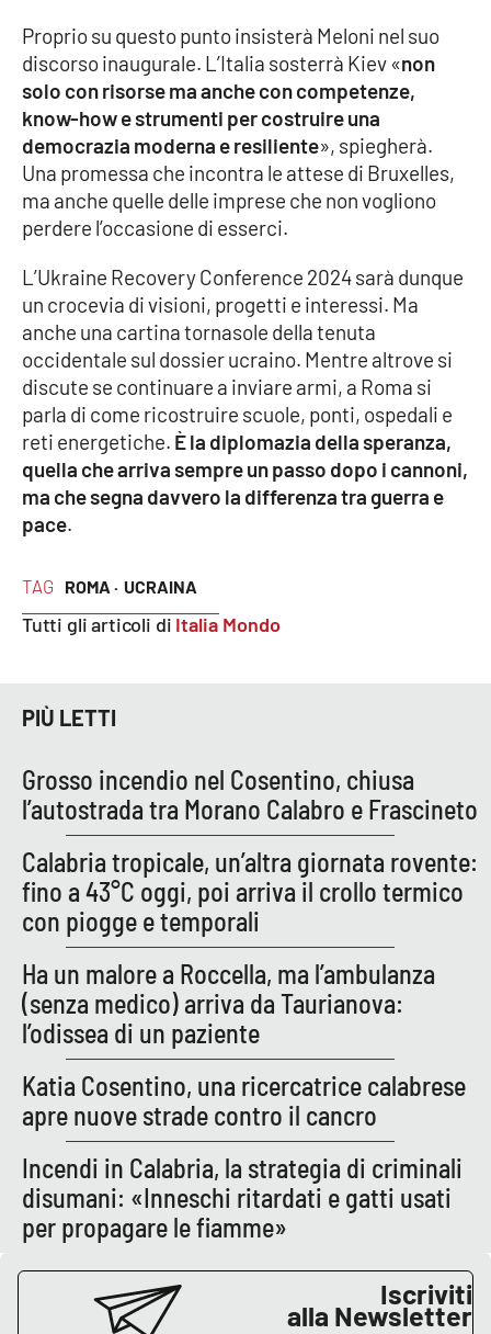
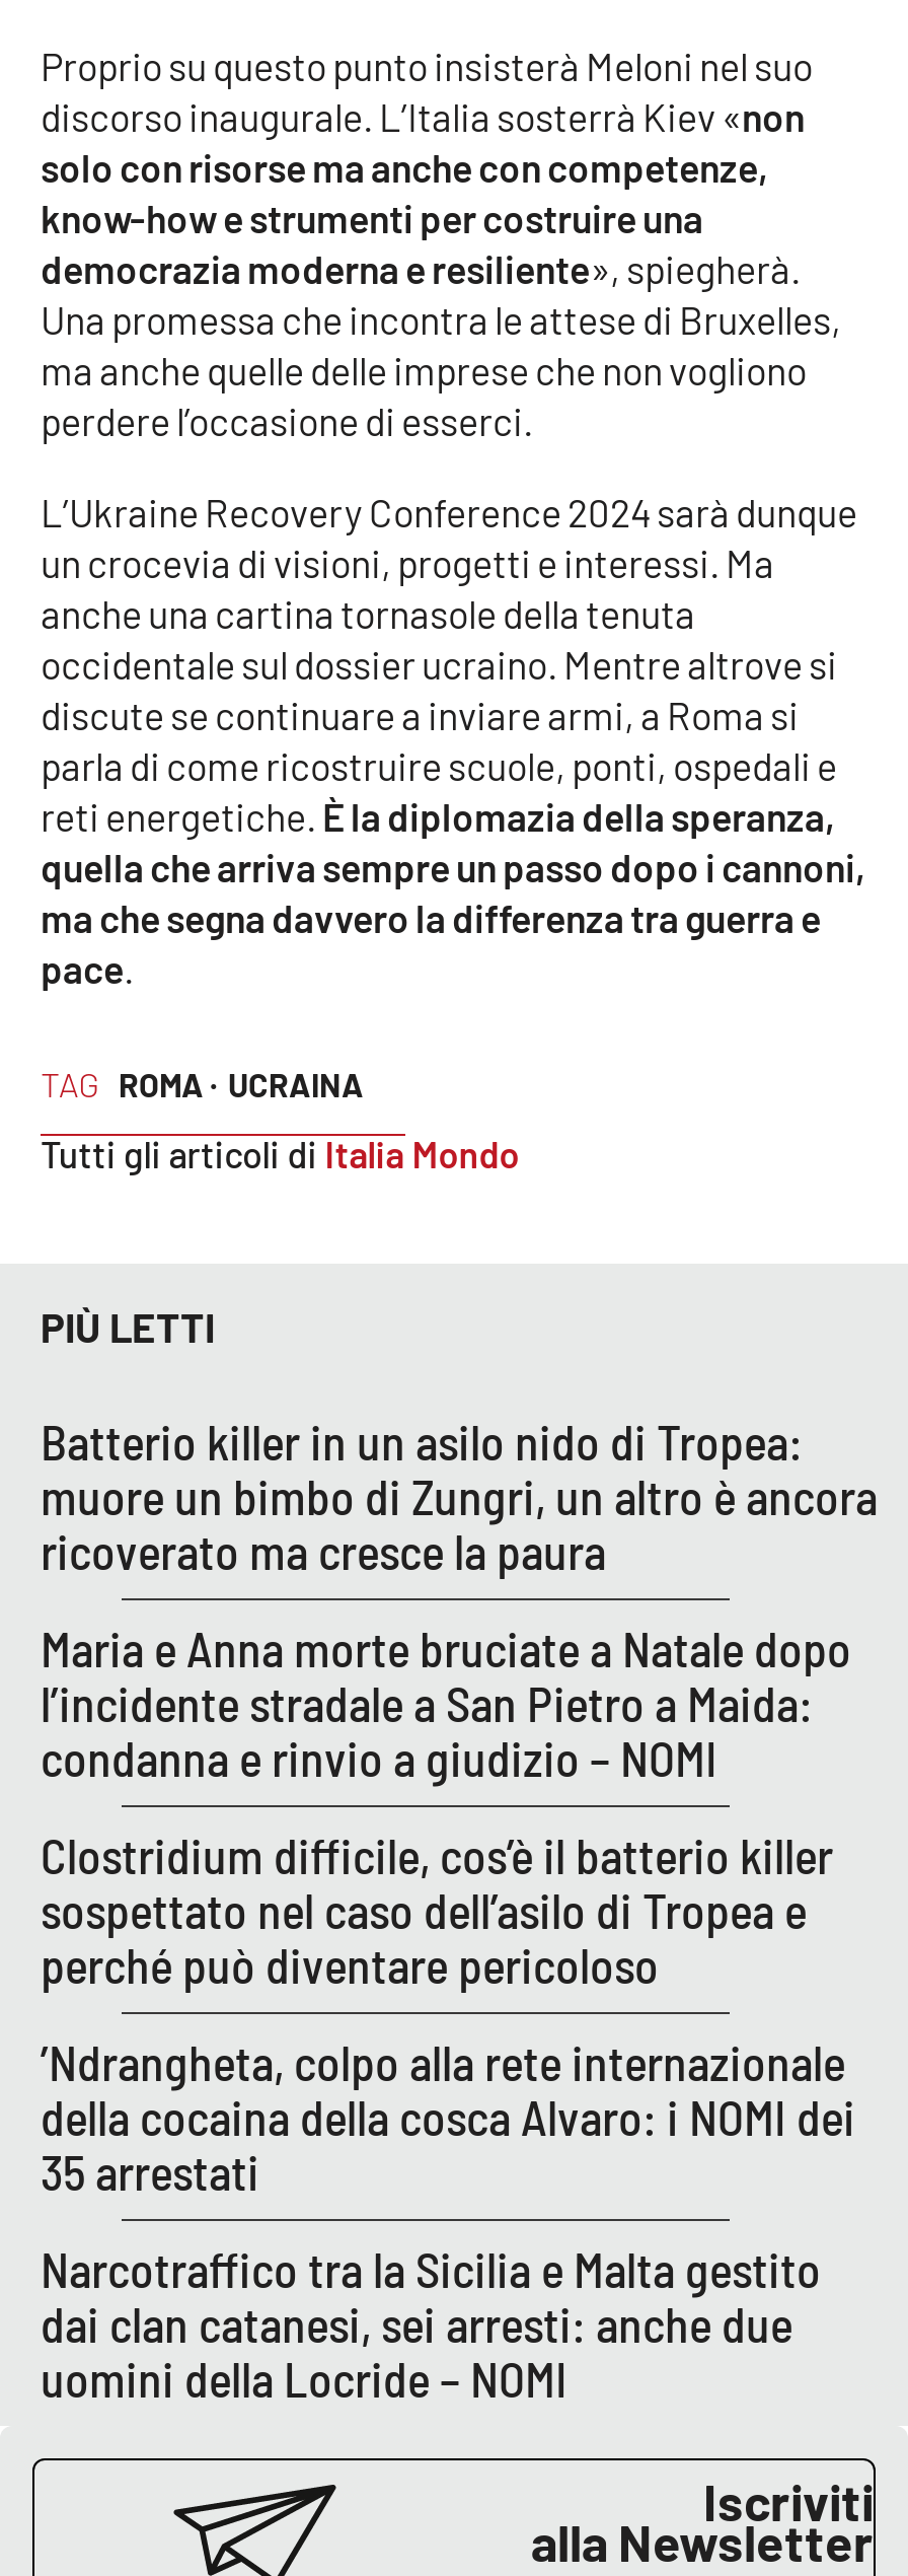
- Grosso incendio nel Cosentino, chiusa
- l’autostrada tra Morano Calabro e Frascineto
+ Batterio killer in un asilo nido di Tropea:
+ muore un bimbo di Zungri, un altro è ancora
+ ricoverato ma cresce la paura

- Calabria tropicale, un’altra giornata rovente:
- fino a 43°C oggi, poi arriva il crollo termico
- con piogge e temporali
+ Maria e Anna morte bruciate a Natale dopo
+ l’incidente stradale a San Pietro a Maida:
+ condanna e rinvio a giudizio – NOMI

- Ha un malore a Roccella, ma l’ambulanza
- (senza medico) arriva da Taurianova:
- l’odissea di un paziente
+ Clostridium difficile, cos’è il batterio killer
+ sospettato nel caso dell’asilo di Tropea e
+ perché può diventare pericoloso

- Katia Cosentino, una ricercatrice calabrese
- apre nuove strade contro il cancro
+ ’Ndrangheta, colpo alla rete internazionale
+ della cocaina della cosca Alvaro: i NOMI dei
+ 35 arrestati

- Incendi in Calabria, la strategia di criminali
- disumani: «Inneschi ritardati e gatti usati
- per propagare le fiamme»
+ Narcotraffico tra la Sicilia e Malta gestito
+ dai clan catanesi, sei arresti: anche due
+ uomini della Locride – NOMI
